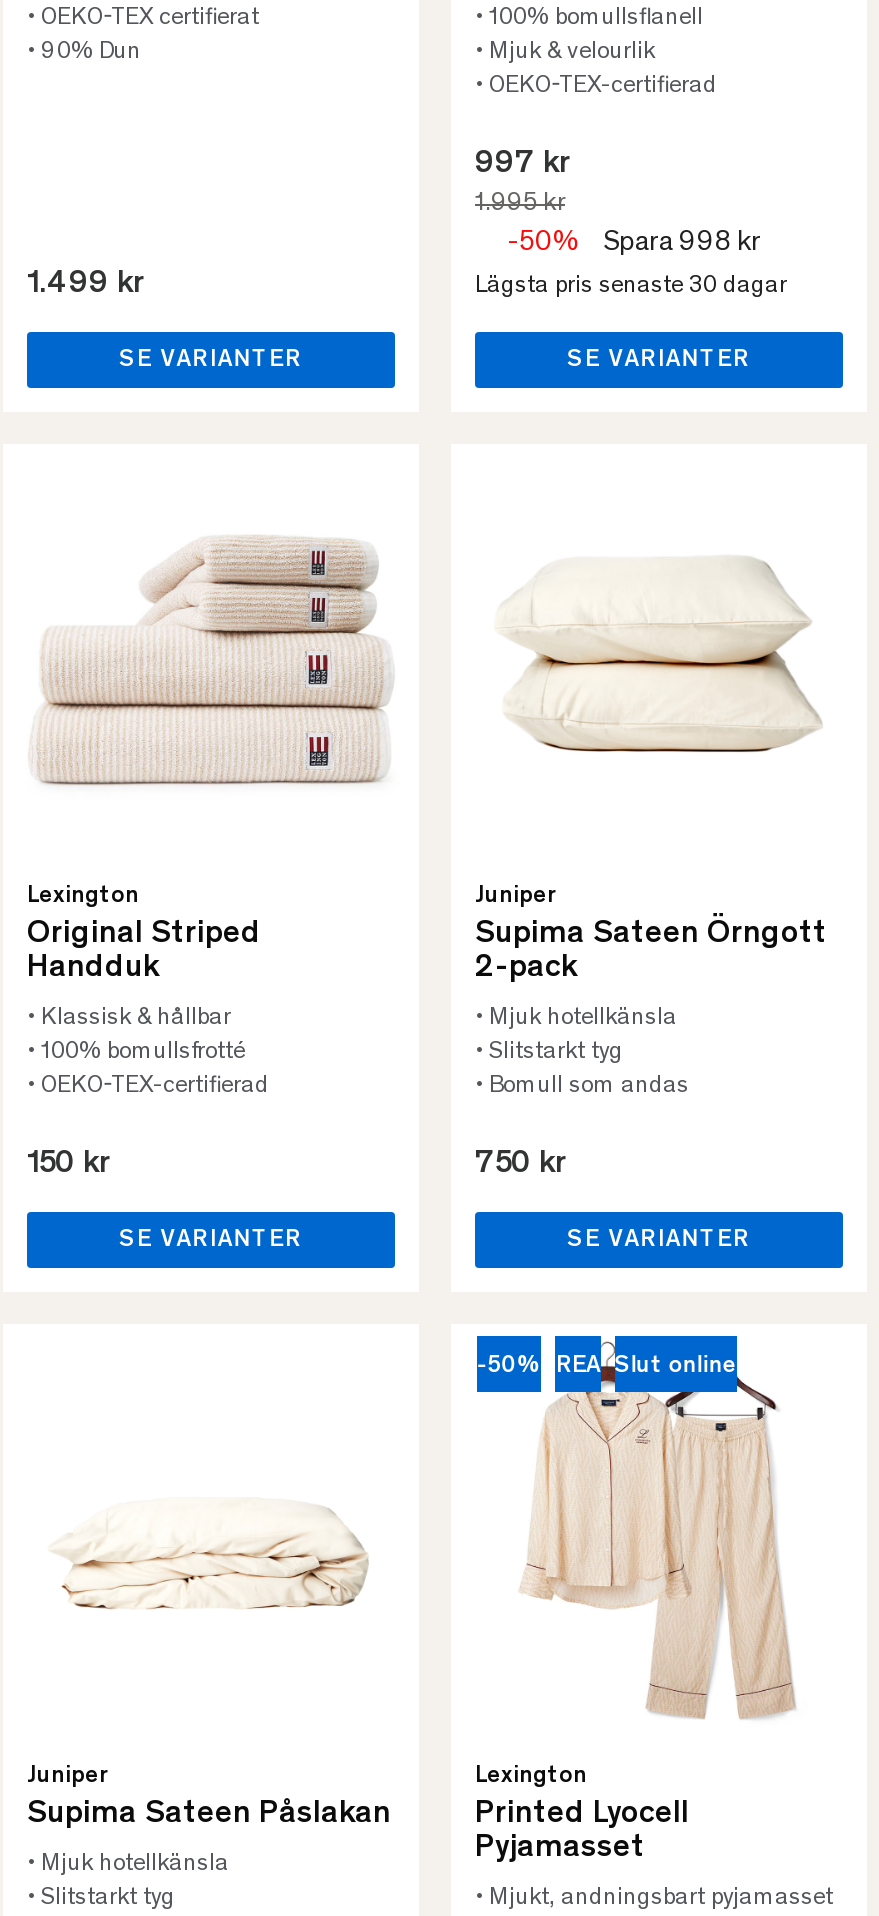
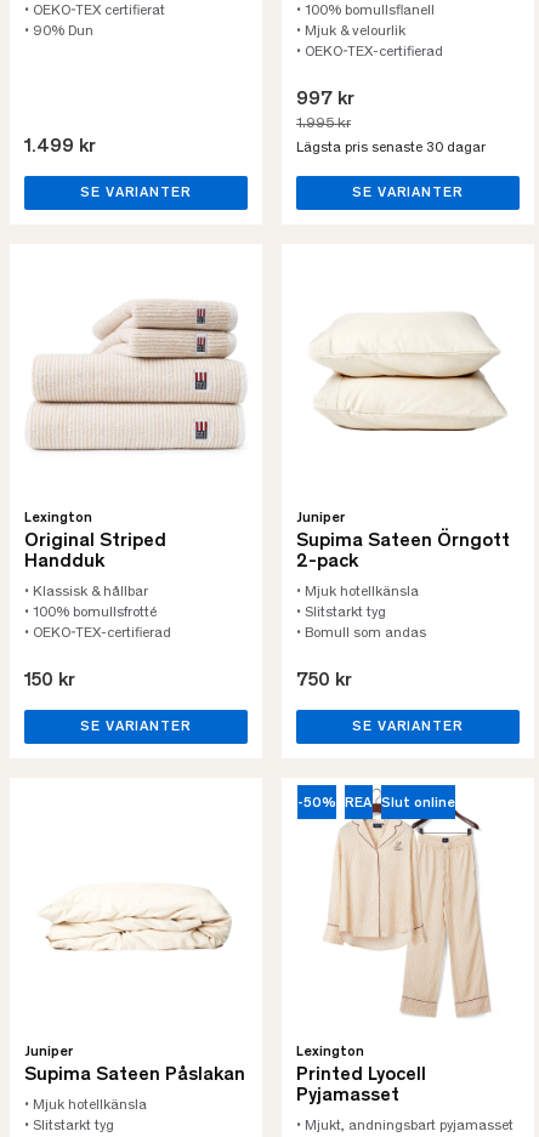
- -50%
- Spara 998 kr
